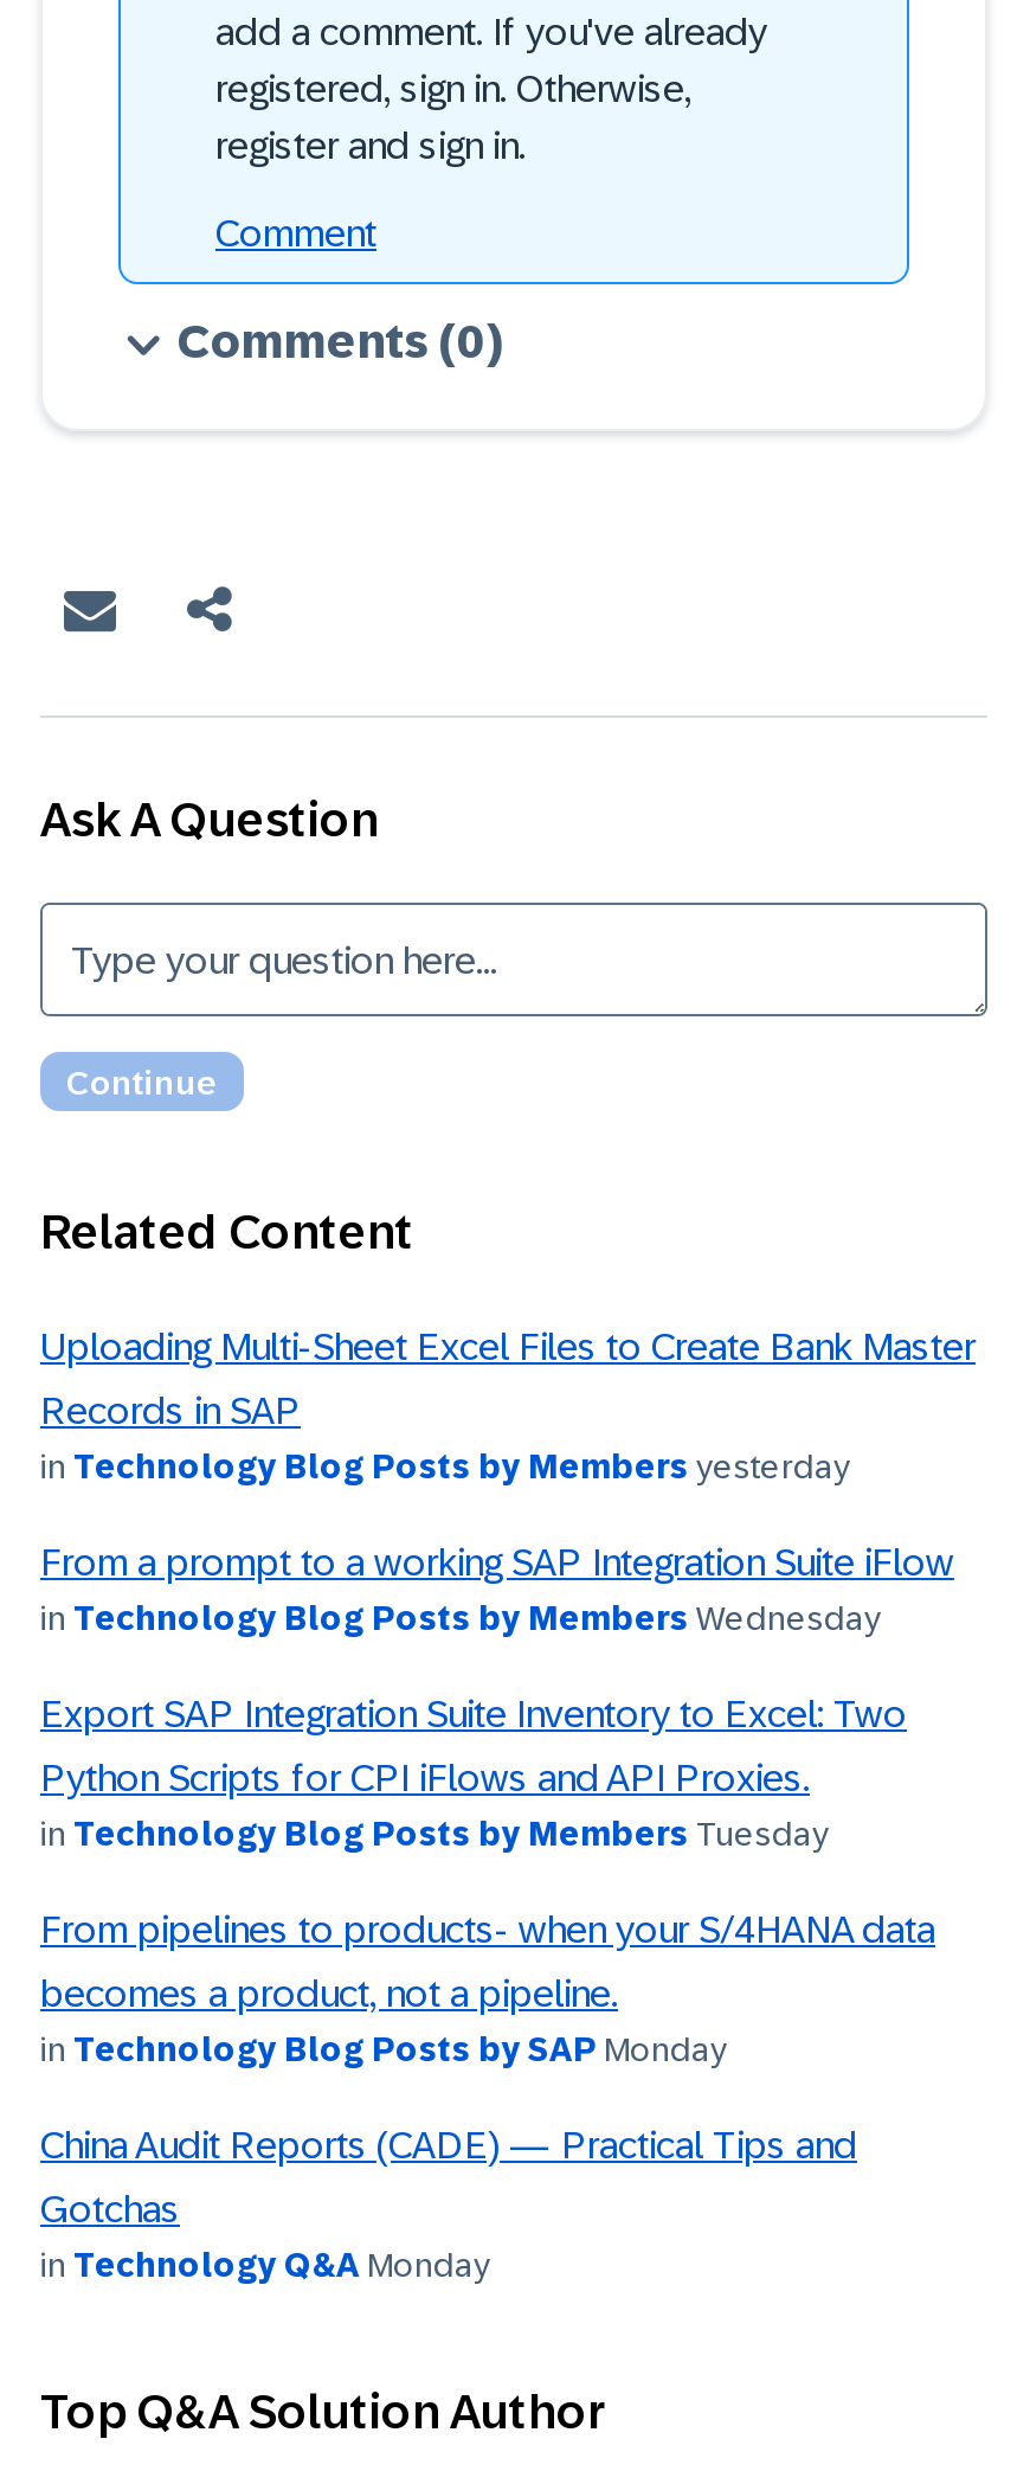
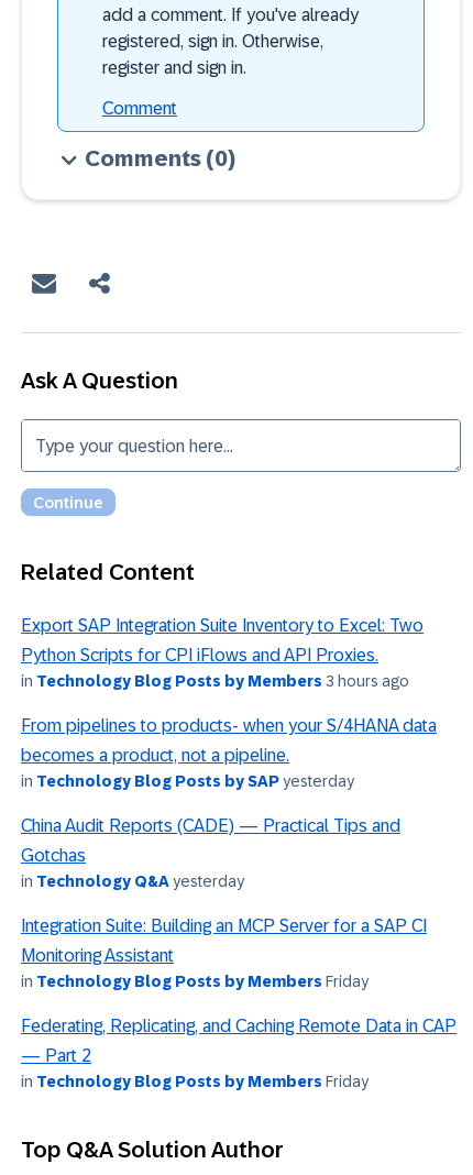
- Uploading Multi-Sheet Excel Files to Create Bank Master
- Records in SAP
- in Technology Blog Posts by Members yesterday
- From a prompt to a working SAP Integration Suite iFlow
- in Technology Blog Posts by Members Wednesday

moved up: Export SAP Integration Suite Inventory to Excel: Two | Python Scripts for CPI iFlows and API Proxies.

- in Technology Blog Posts by Members Tuesday
+ in Technology Blog Posts by Members 3 hours ago

moved up: From pipelines to products- when your S/4HANA data | becomes a product, not a pipeline.

- in Technology Blog Posts by SAP Monday
+ in Technology Blog Posts by SAP yesterday

moved up: China Audit Reports (CADE) — Practical Tips and | Gotchas

- in Technology Q&A Monday
+ in Technology Q&A yesterday
+ Integration Suite: Building an MCP Server for a SAP CI
+ Monitoring Assistant
+ in Technology Blog Posts by Members Friday
+ Federating, Replicating, and Caching Remote Data in CAP
+ — Part 2
+ in Technology Blog Posts by Members Friday
